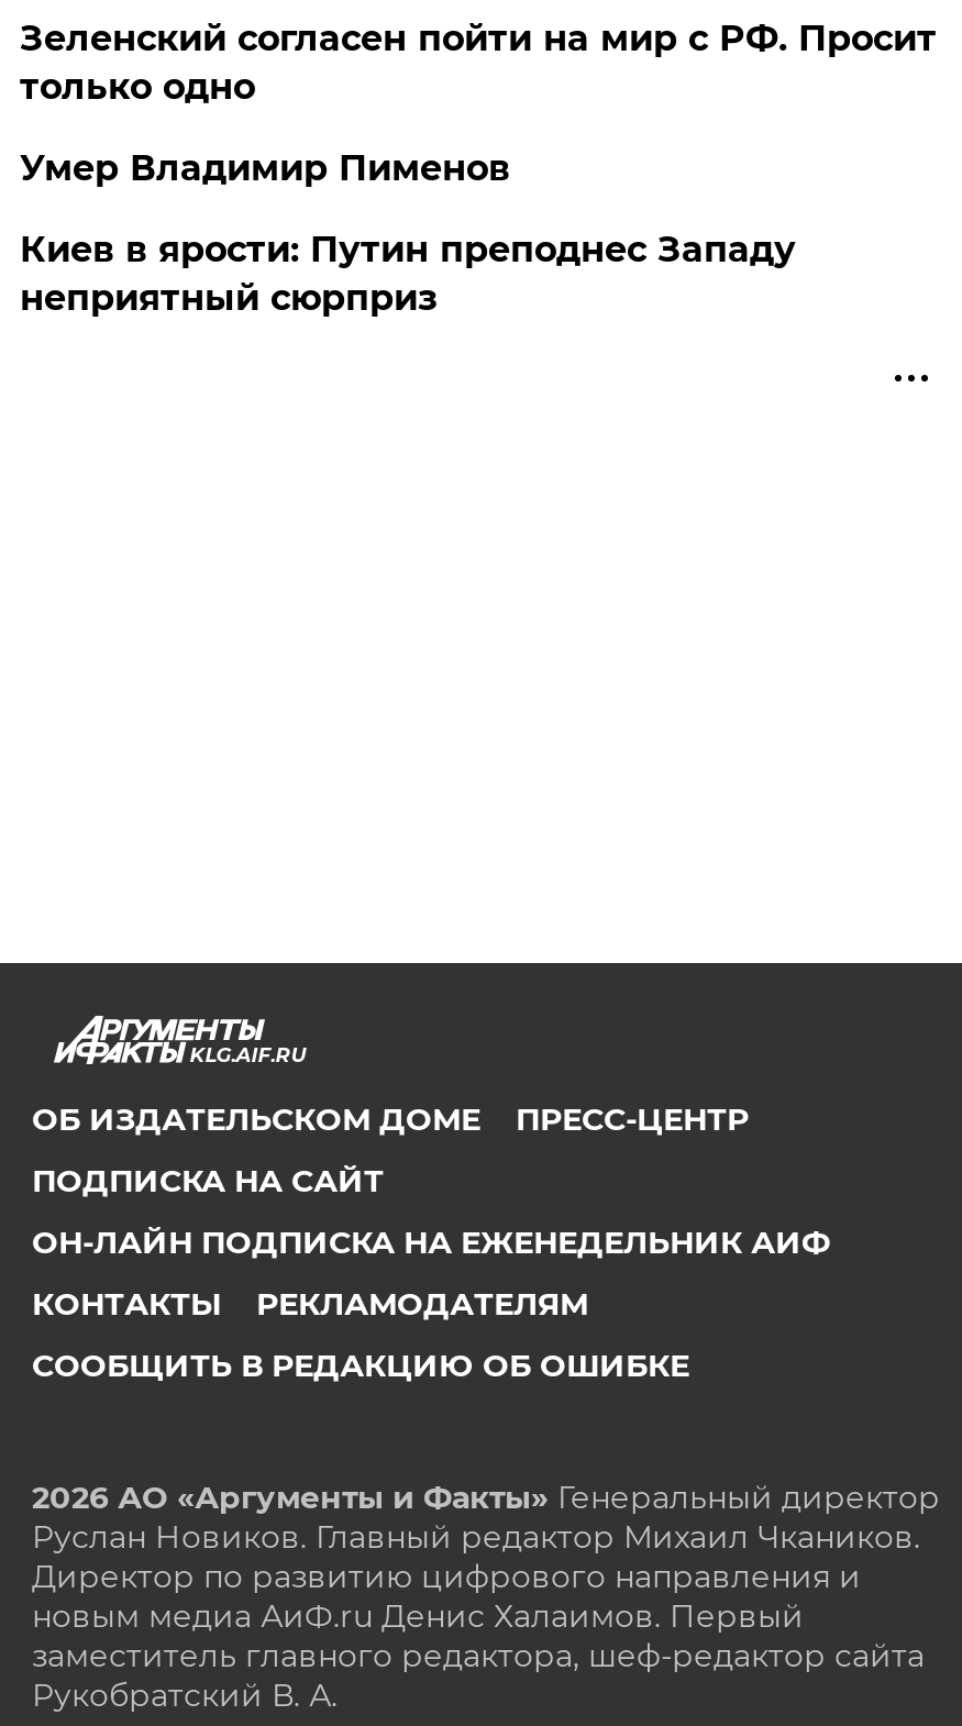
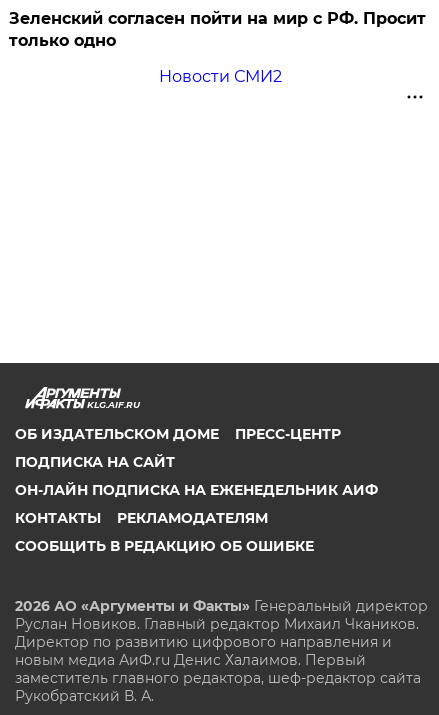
- Умер Владимир Пименов
- Киев в ярости: Путин преподнес Западу
- неприятный сюрприз
+ Новости СМИ2
